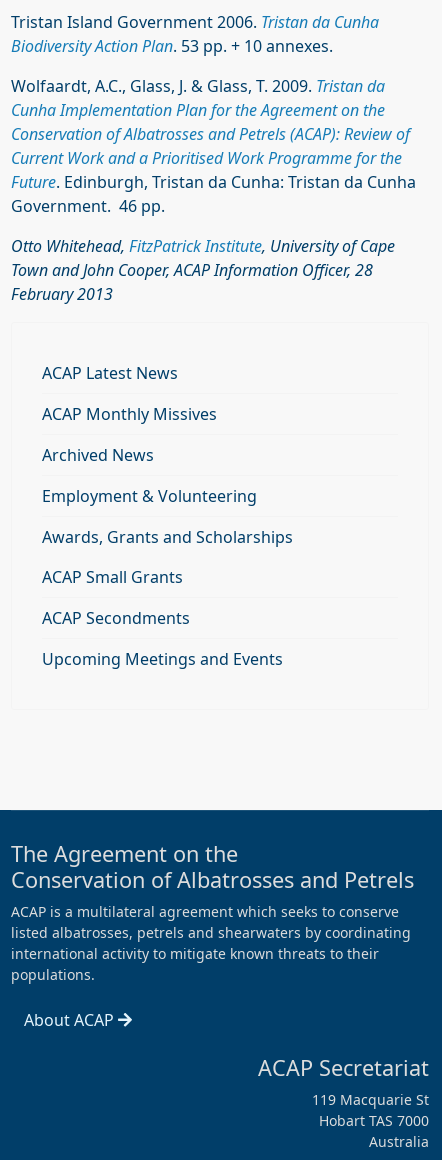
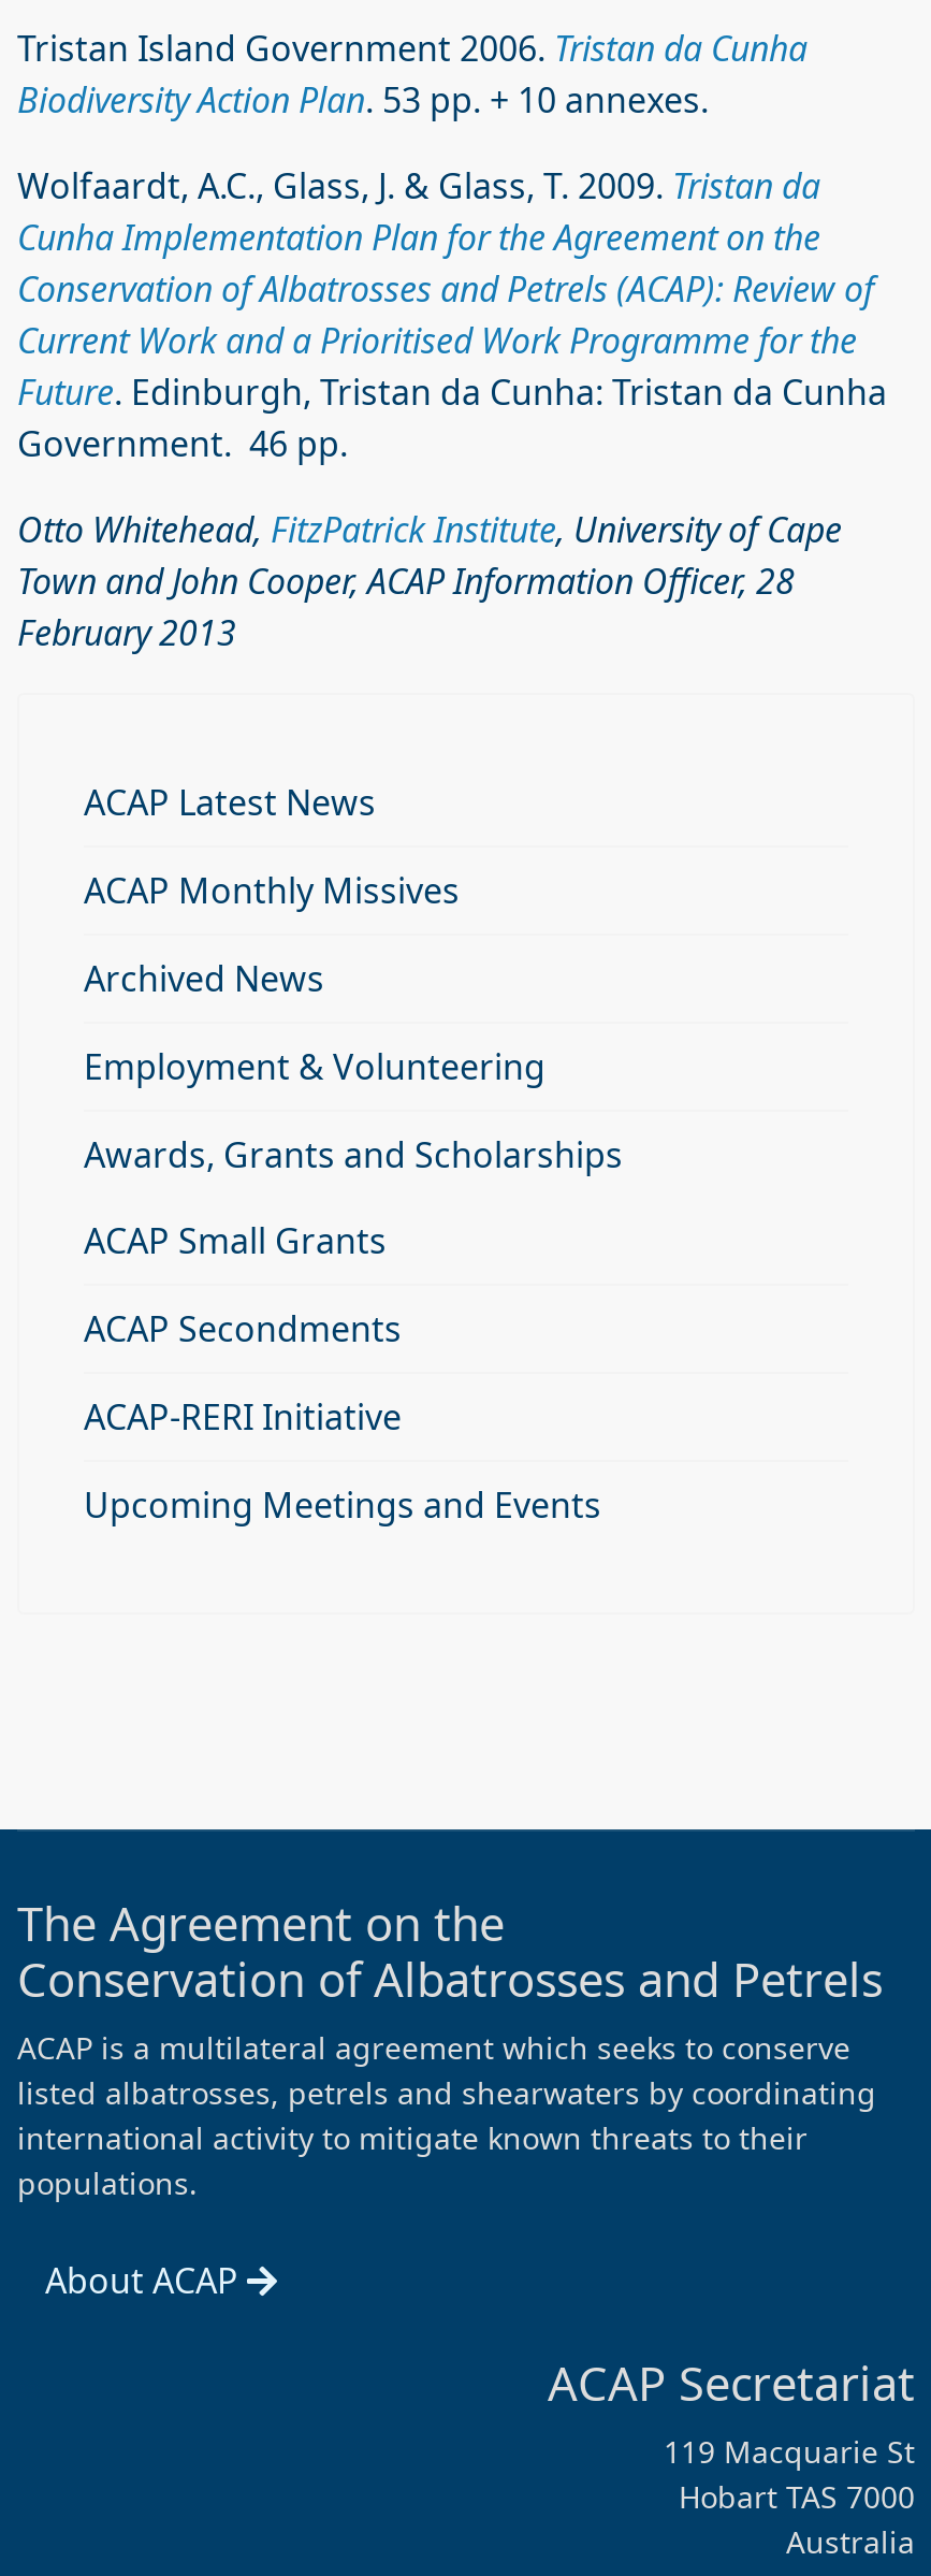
+ ACAP-RERI Initiative
